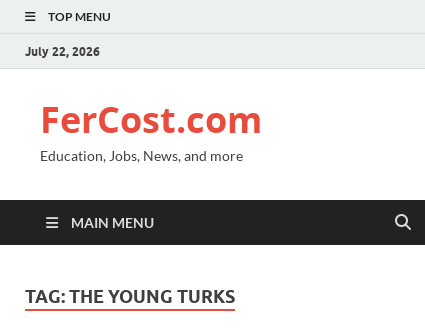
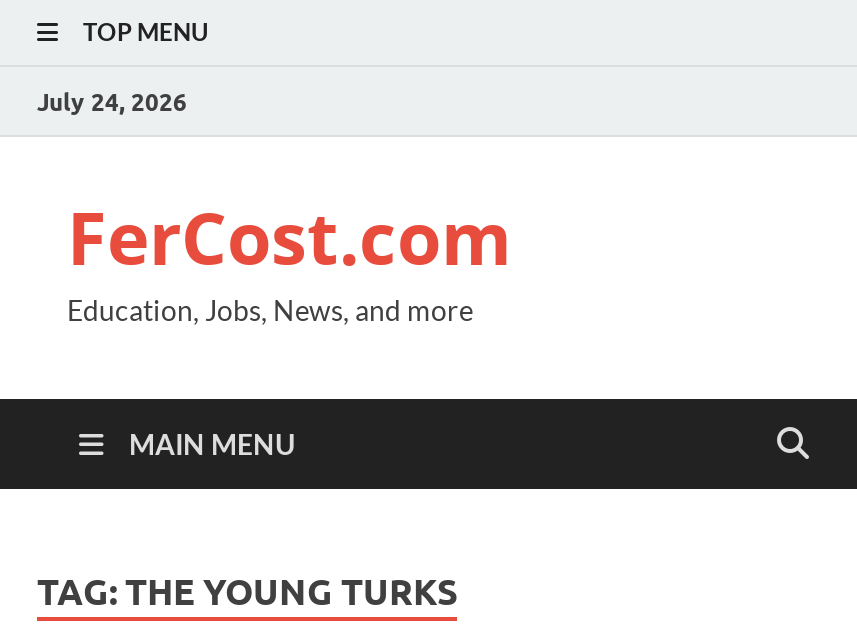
- July 22, 2026
+ July 24, 2026
